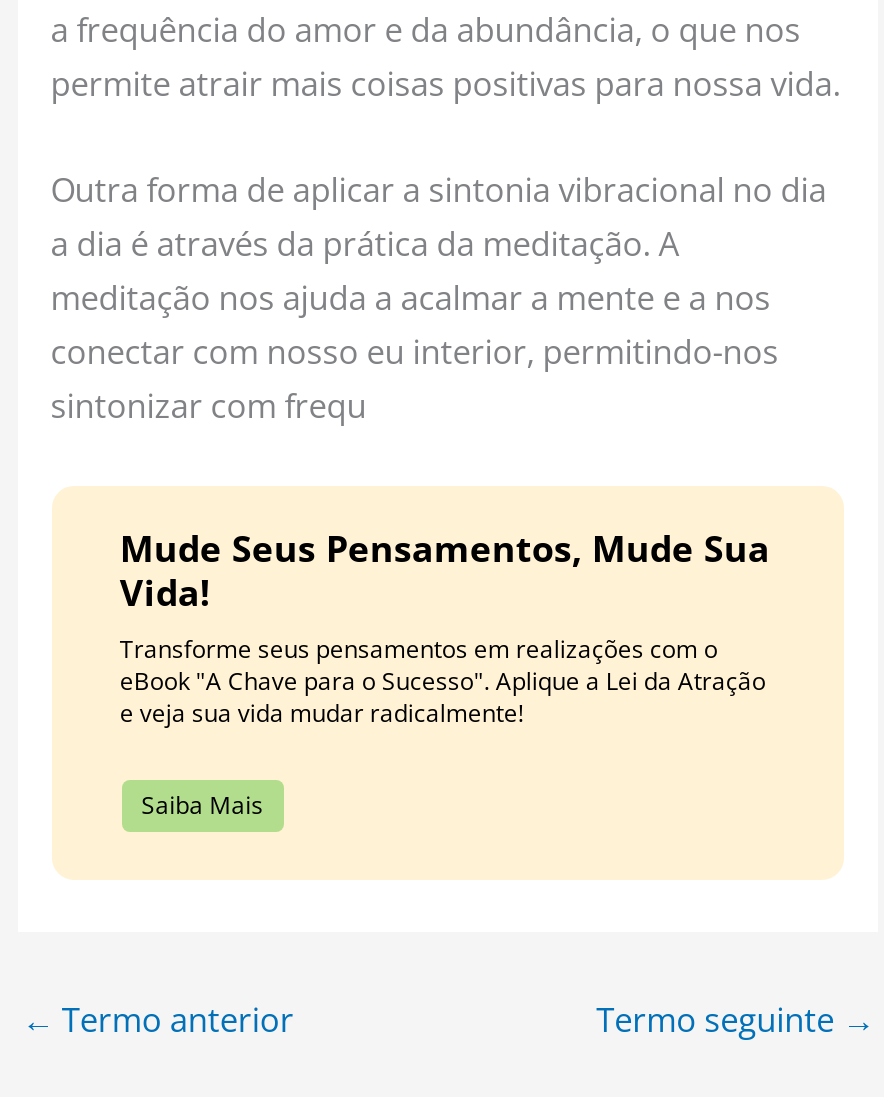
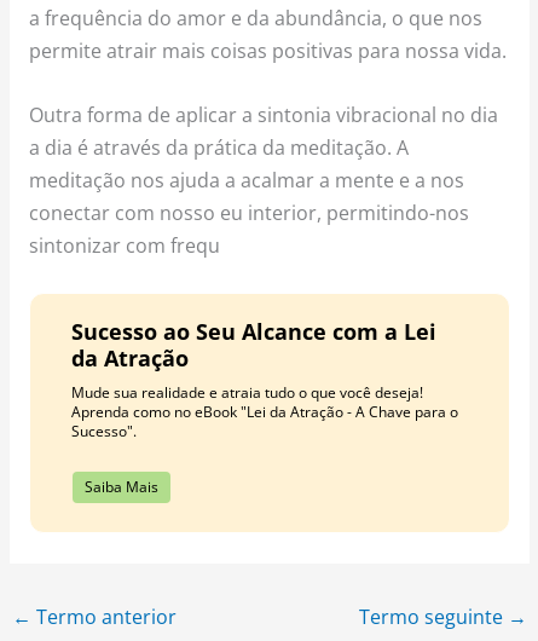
- Mude Seus Pensamentos, Mude Sua
- Vida!
- Transforme seus pensamentos em realizações com o
- eBook "A Chave para o Sucesso". Aplique a Lei da Atração
- e veja sua vida mudar radicalmente!
+ Sucesso ao Seu Alcance com a Lei
+ da Atração
+ Mude sua realidade e atraia tudo o que você deseja!
+ Aprenda como no eBook "Lei da Atração - A Chave para o
+ Sucesso".
